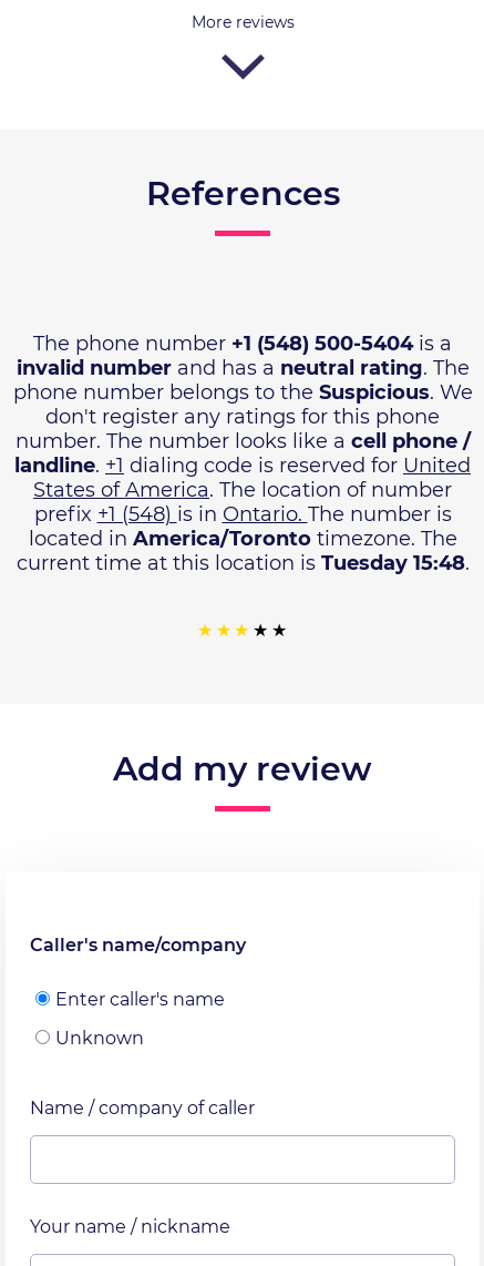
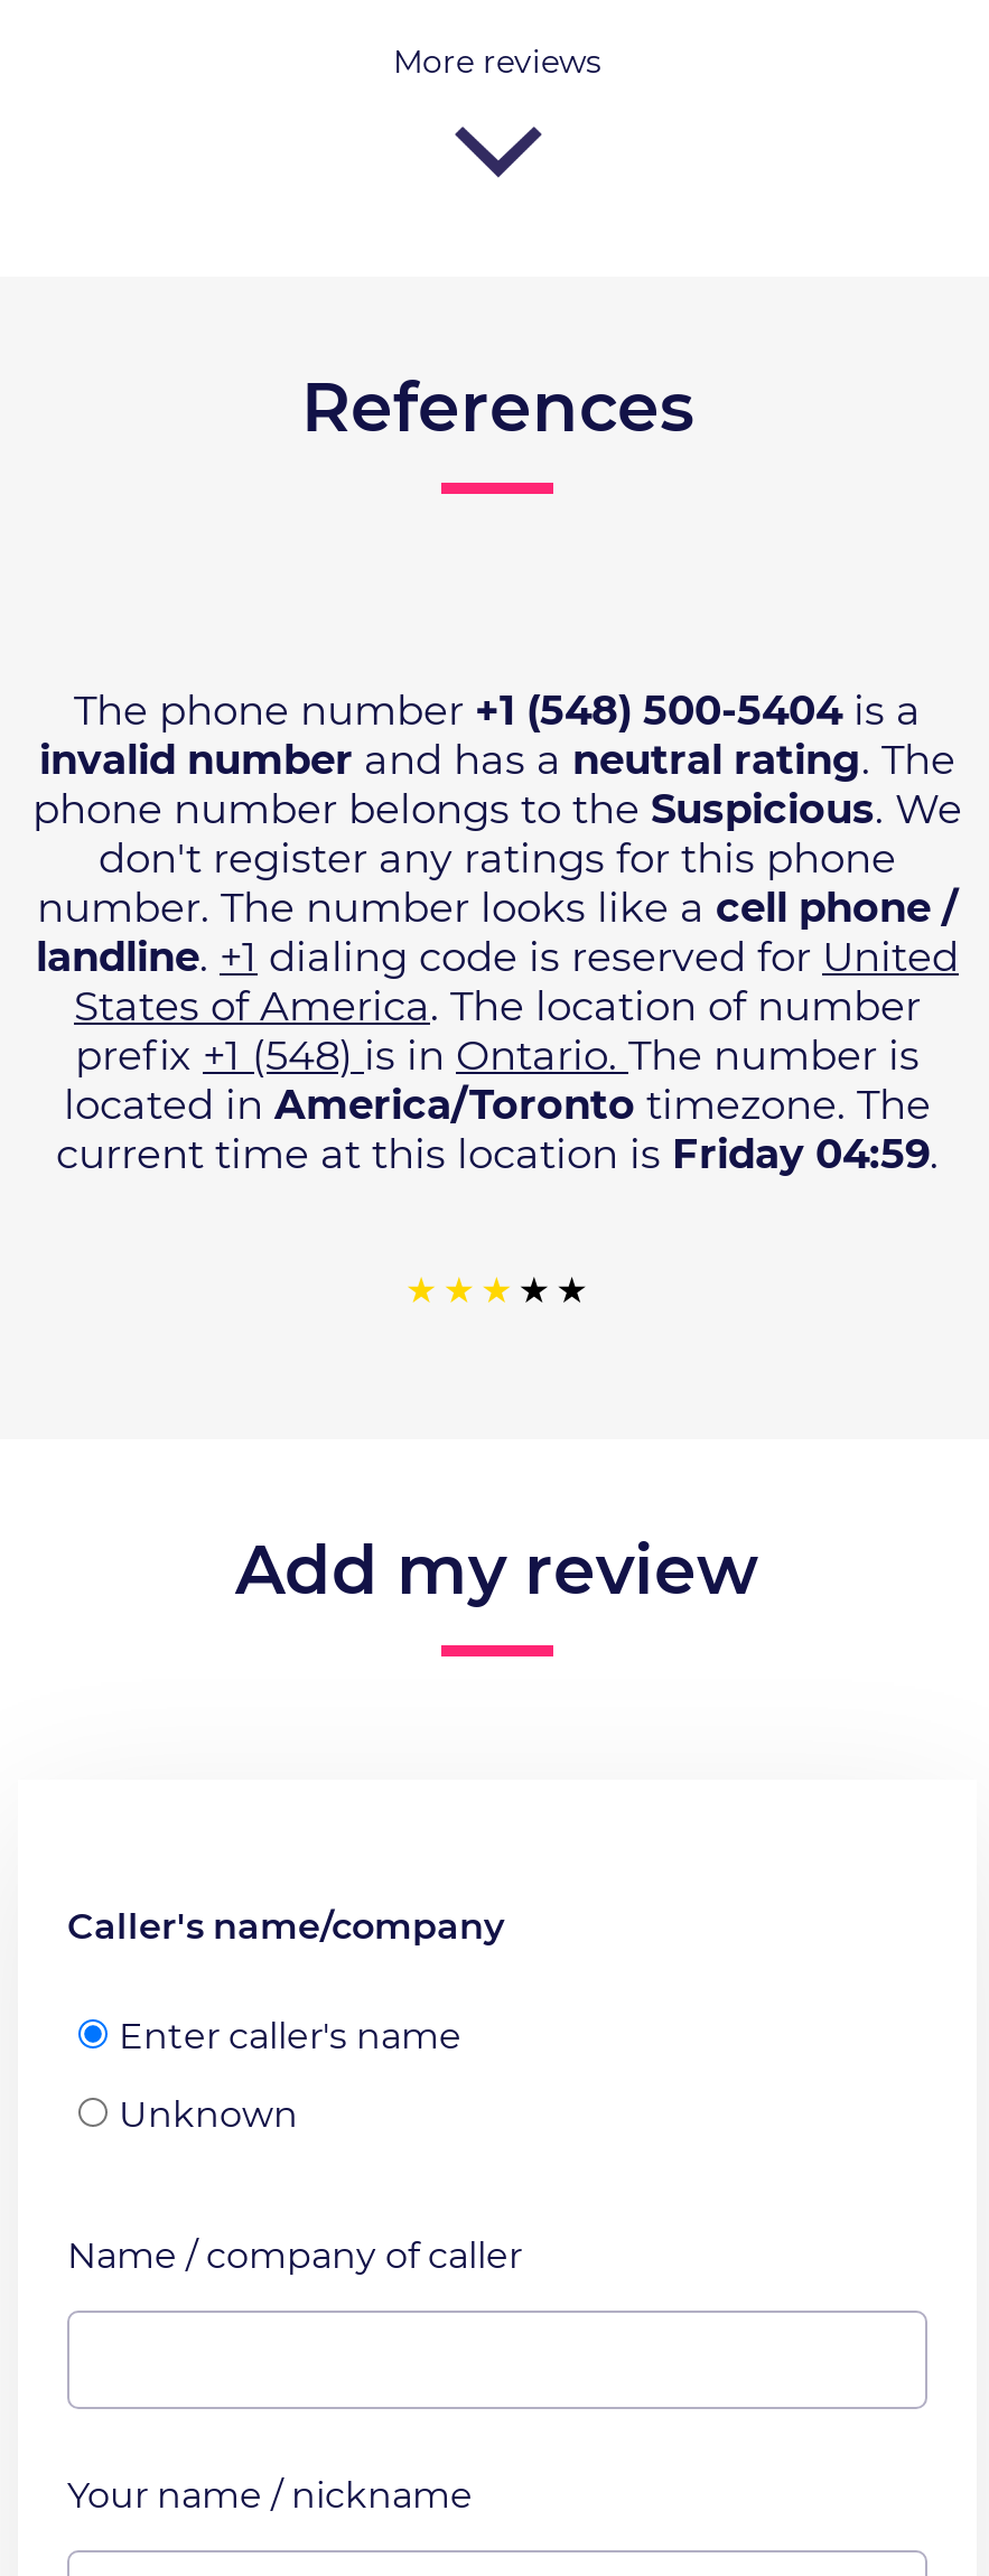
- current time at this location is Tuesday 15:48.
+ current time at this location is Friday 04:59.
